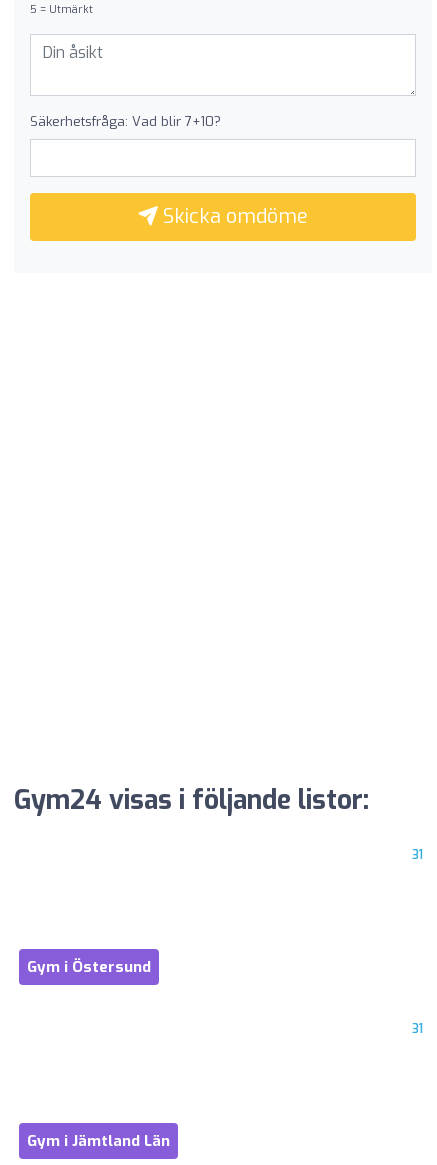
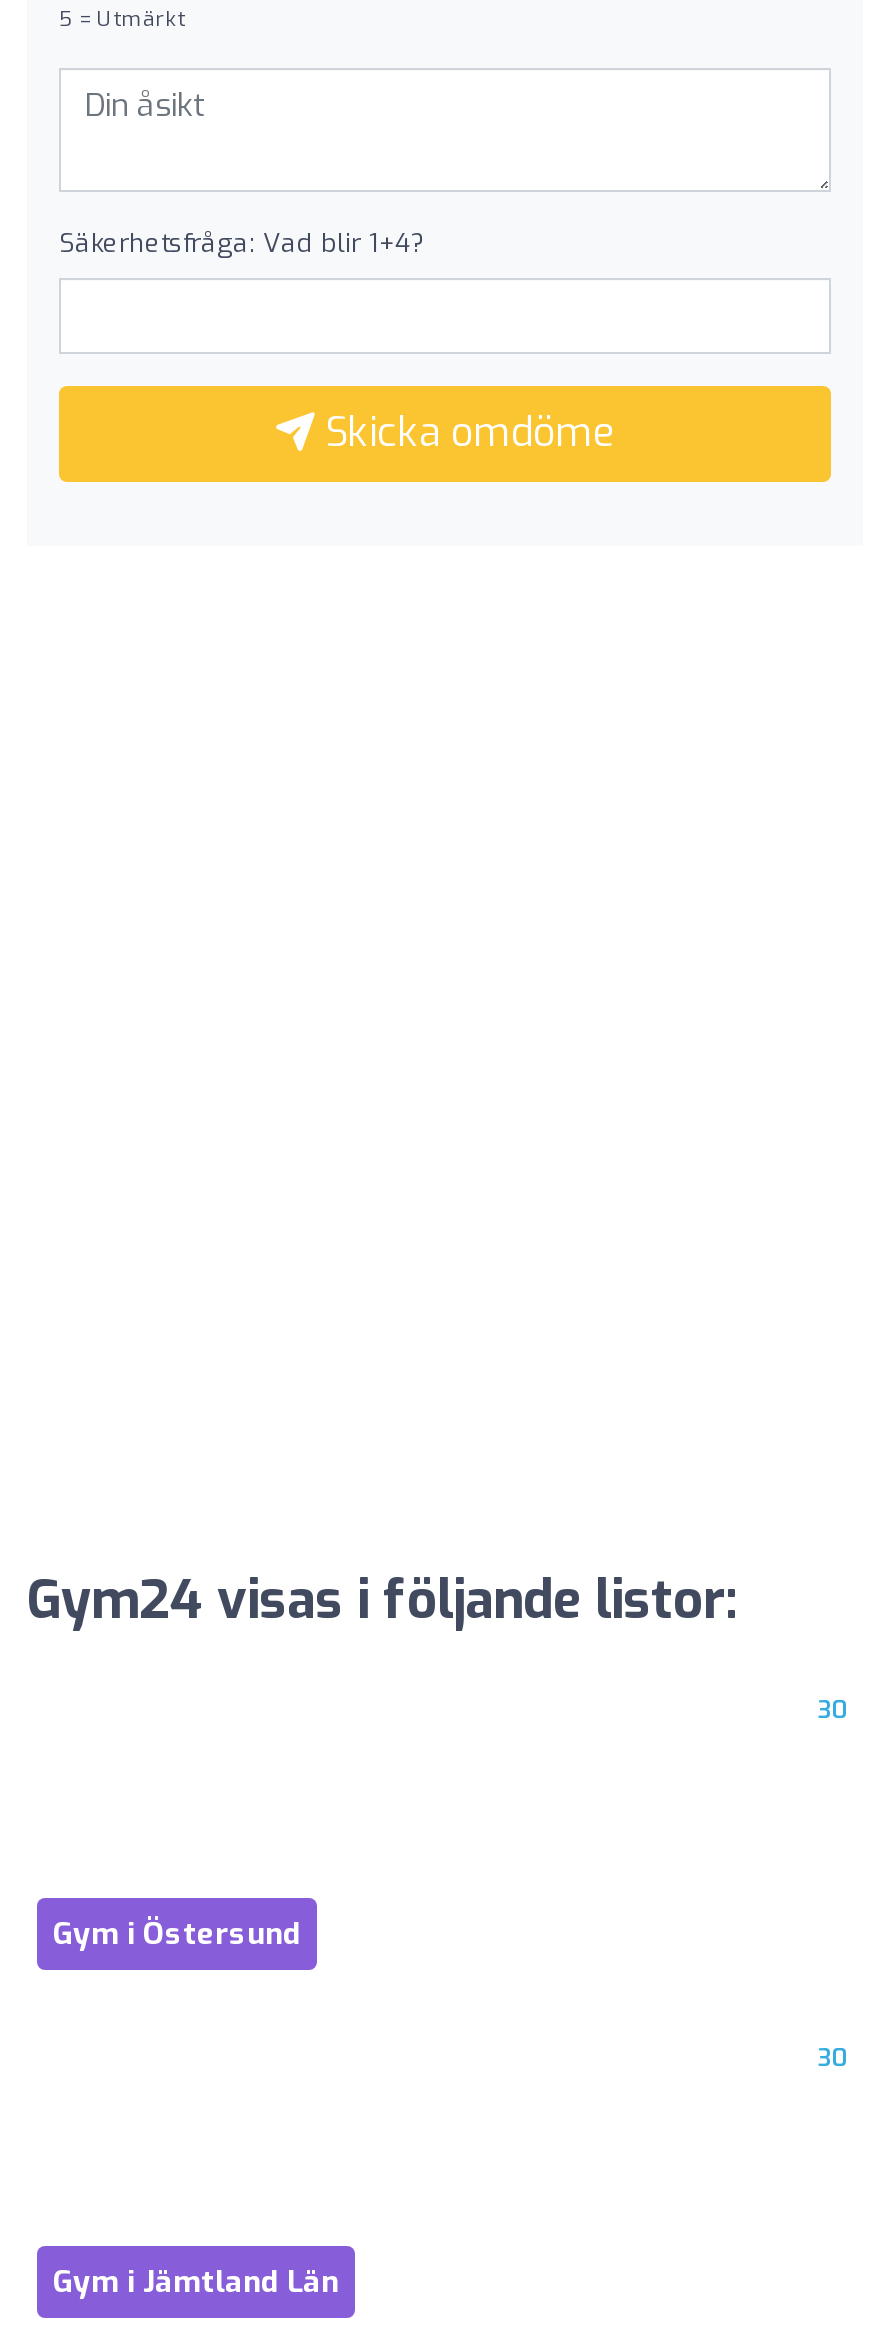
- Säkerhetsfråga: Vad blir 7+10?
+ Säkerhetsfråga: Vad blir 1+4?

- 31
+ 30

- 31
+ 30
